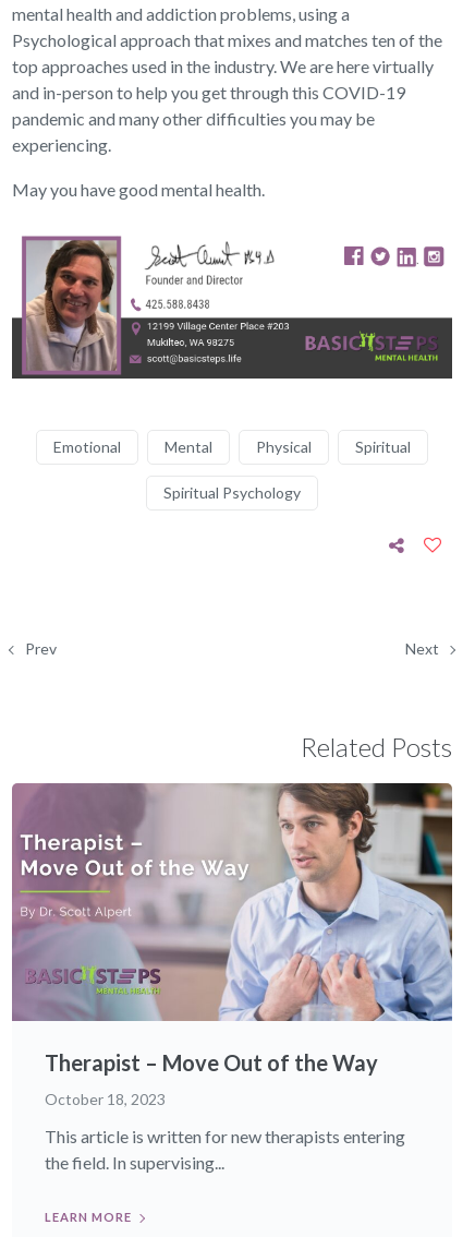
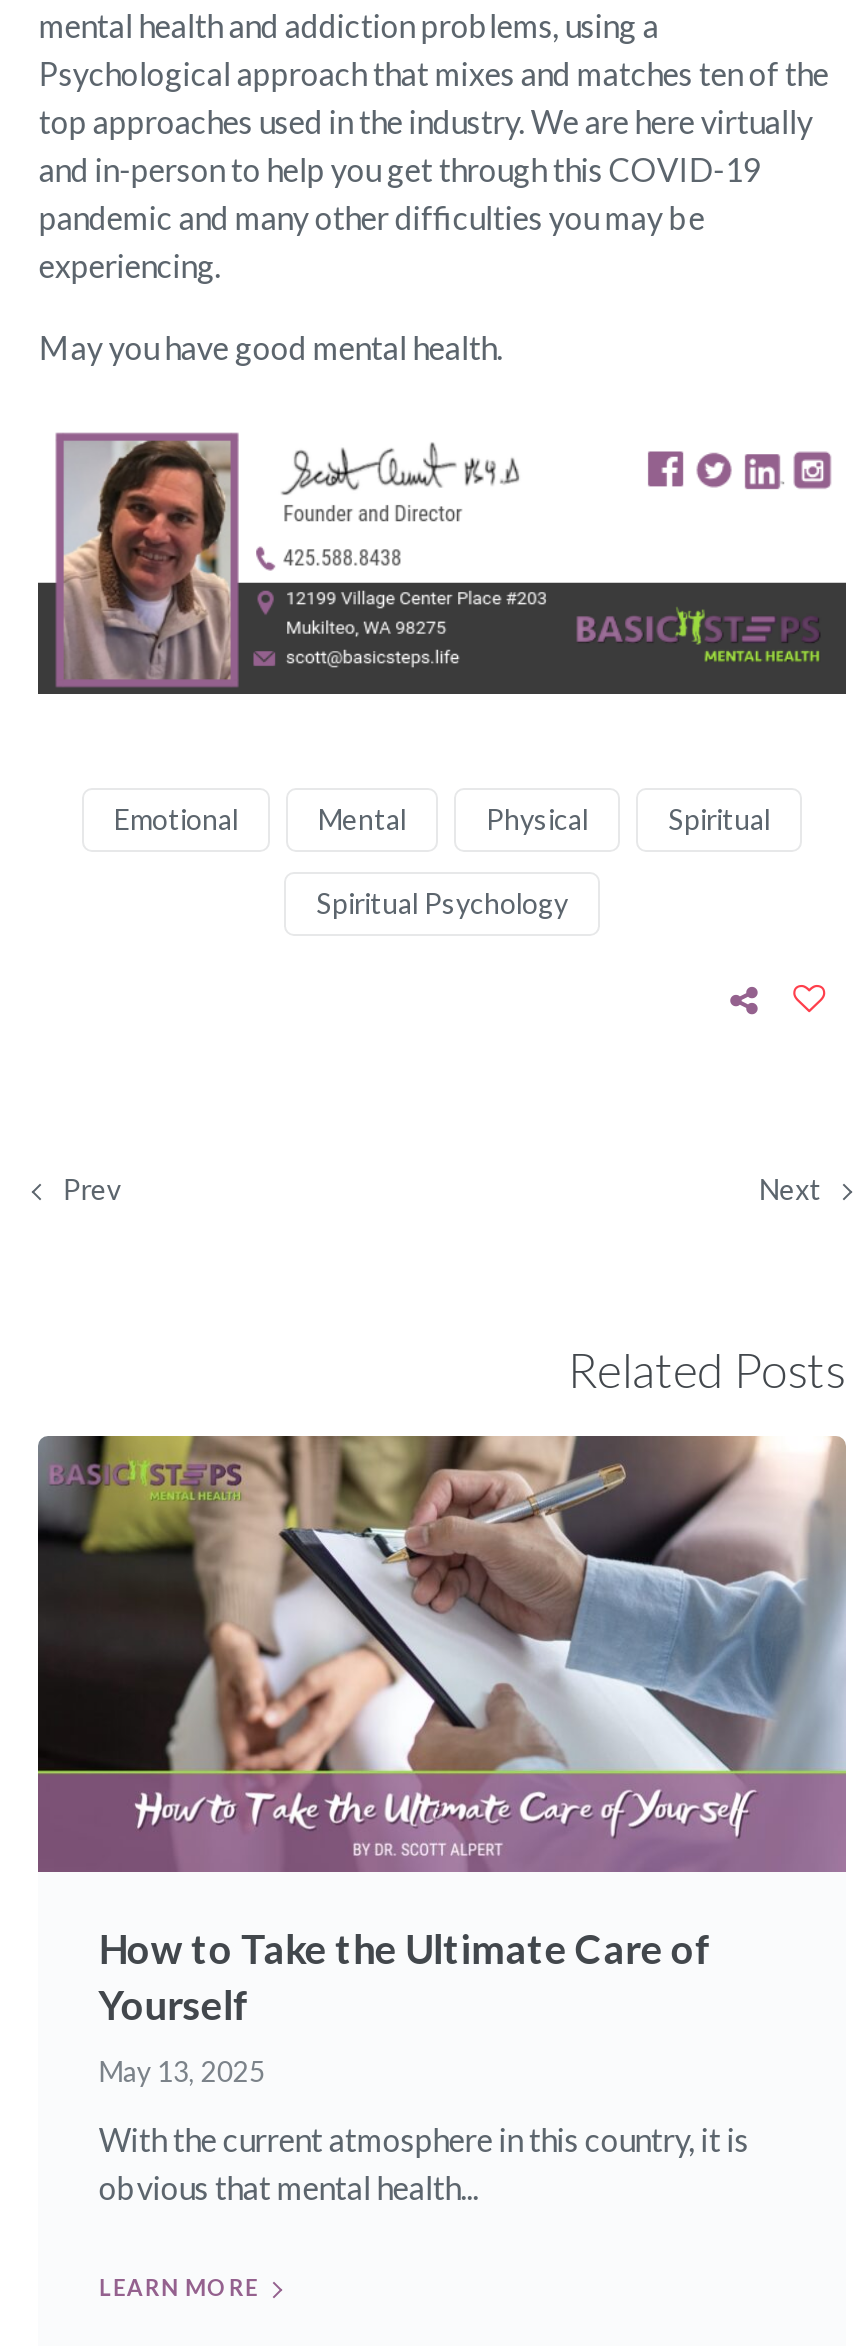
- [image]
- Therapist – Move Out of the Way
+ [image]
+ How to Take the Ultimate Care of
+ Yourself

- October 18, 2023
+ May 13, 2025

- This article is written for new therapists entering
- the field. In supervising...
+ With the current atmosphere in this country, it is
+ obvious that mental health...
